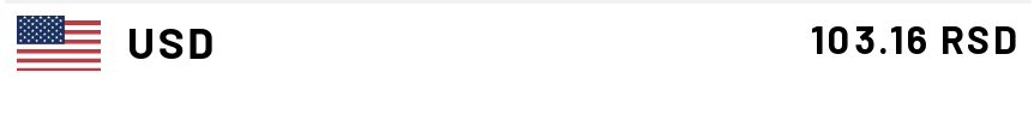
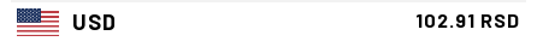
- 103.16 RSD
+ 102.91 RSD
